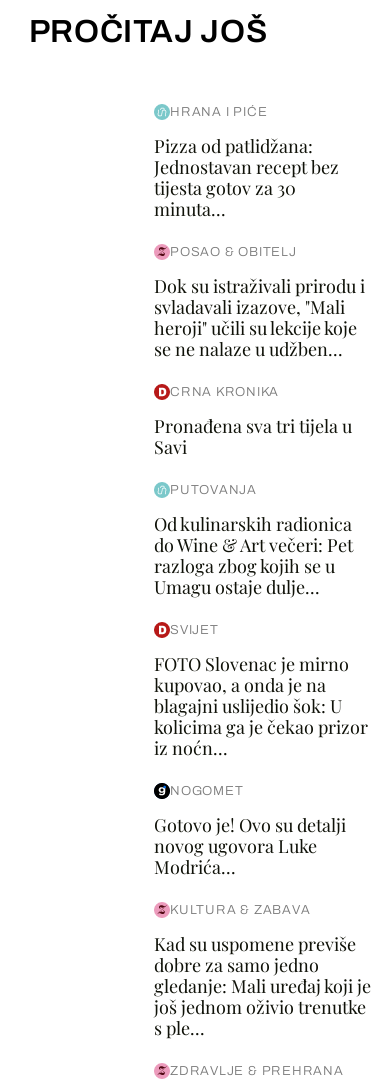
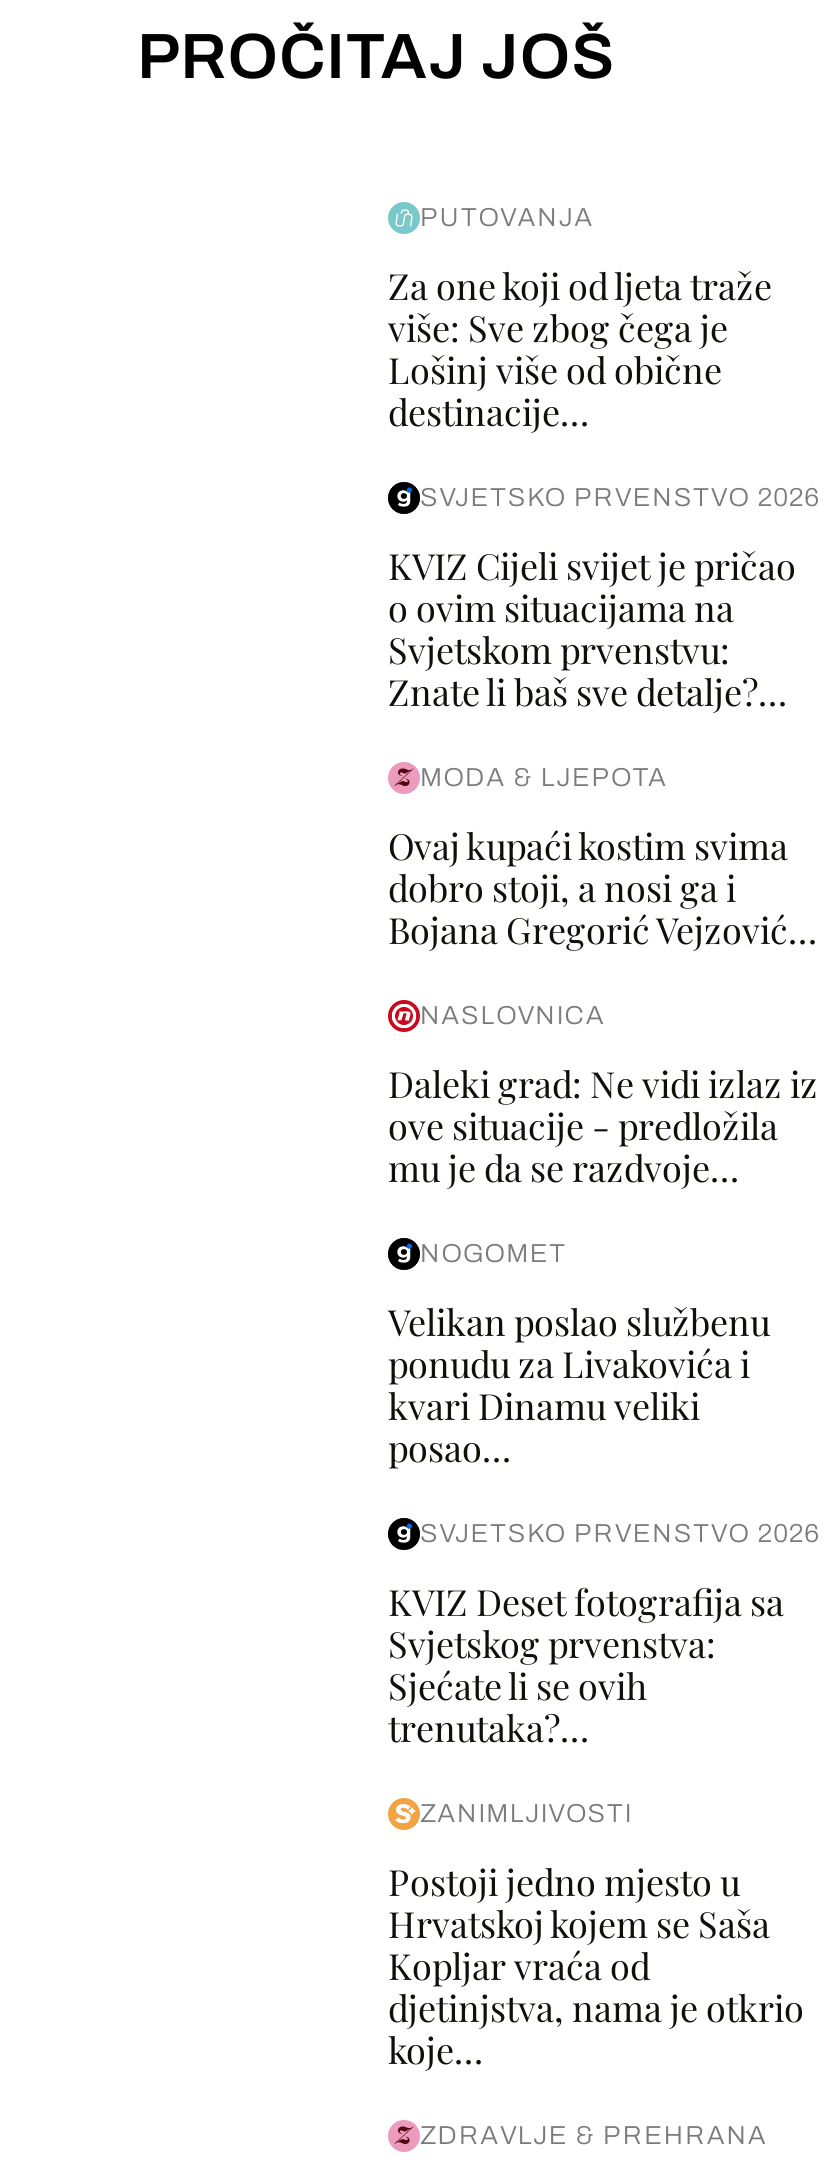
- HRANA I PIĆE
- Pizza od patlidžana:
- Jednostavan recept bez
- tijesta gotov za 30
- minuta...
- POSAO & OBITELJ
- Dok su istraživali prirodu i
- svladavali izazove, "Mali
- heroji" učili su lekcije koje
- se ne nalaze u udžben...
- CRNA KRONIKA
- Pronađena sva tri tijela u
- Savi

moved up: PUTOVANJA

- Od kulinarskih radionica
- do Wine & Art večeri: Pet
- razloga zbog kojih se u
- Umagu ostaje dulje...
- SVIJET
- FOTO Slovenac je mirno
- kupovao, a onda je na
- blagajni uslijedio šok: U
- kolicima ga je čekao prizor
- iz noćn...
+ Za one koji od ljeta traže
+ više: Sve zbog čega je
+ Lošinj više od obične
+ destinacije...
+ SVJETSKO PRVENSTVO 2026
+ KVIZ Cijeli svijet je pričao
+ o ovim situacijama na
+ Svjetskom prvenstvu:
+ Znate li baš sve detalje?...
+ MODA & LJEPOTA
+ Ovaj kupaći kostim svima
+ dobro stoji, a nosi ga i
+ Bojana Gregorić Vejzović...
+ NASLOVNICA
+ Daleki grad: Ne vidi izlaz iz
+ ove situacije - predložila
+ mu je da se razdvoje...

moved up: NOGOMET

- Gotovo je! Ovo su detalji
- novog ugovora Luke
- Modrića...
- KULTURA & ZABAVA
- Kad su uspomene previše
- dobre za samo jedno
- gledanje: Mali uređaj koji je
- još jednom oživio trenutke
- s ple...
+ Velikan poslao službenu
+ ponudu za Livakovića i
+ kvari Dinamu veliki
+ posao...
+ SVJETSKO PRVENSTVO 2026
+ KVIZ Deset fotografija sa
+ Svjetskog prvenstva:
+ Sjećate li se ovih
+ trenutaka?...
+ ZANIMLJIVOSTI
+ Postoji jedno mjesto u
+ Hrvatskoj kojem se Saša
+ Kopljar vraća od
+ djetinjstva, nama je otkrio
+ koje...
